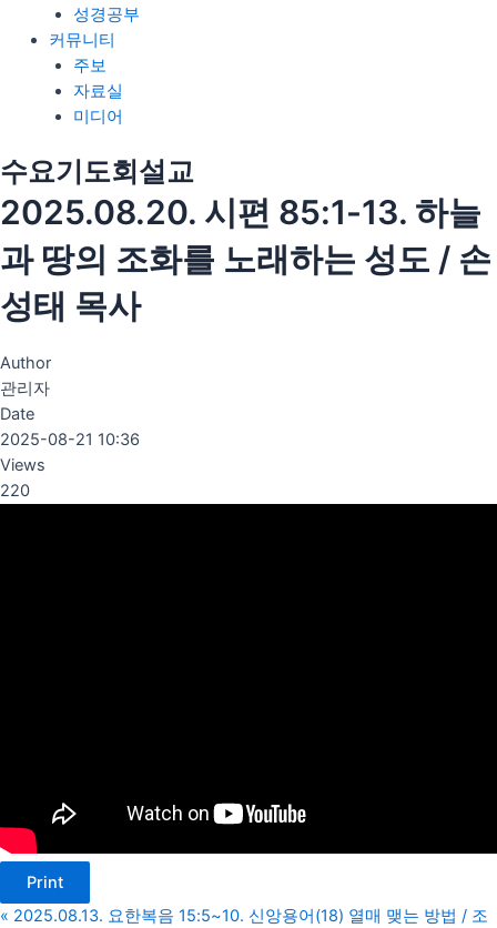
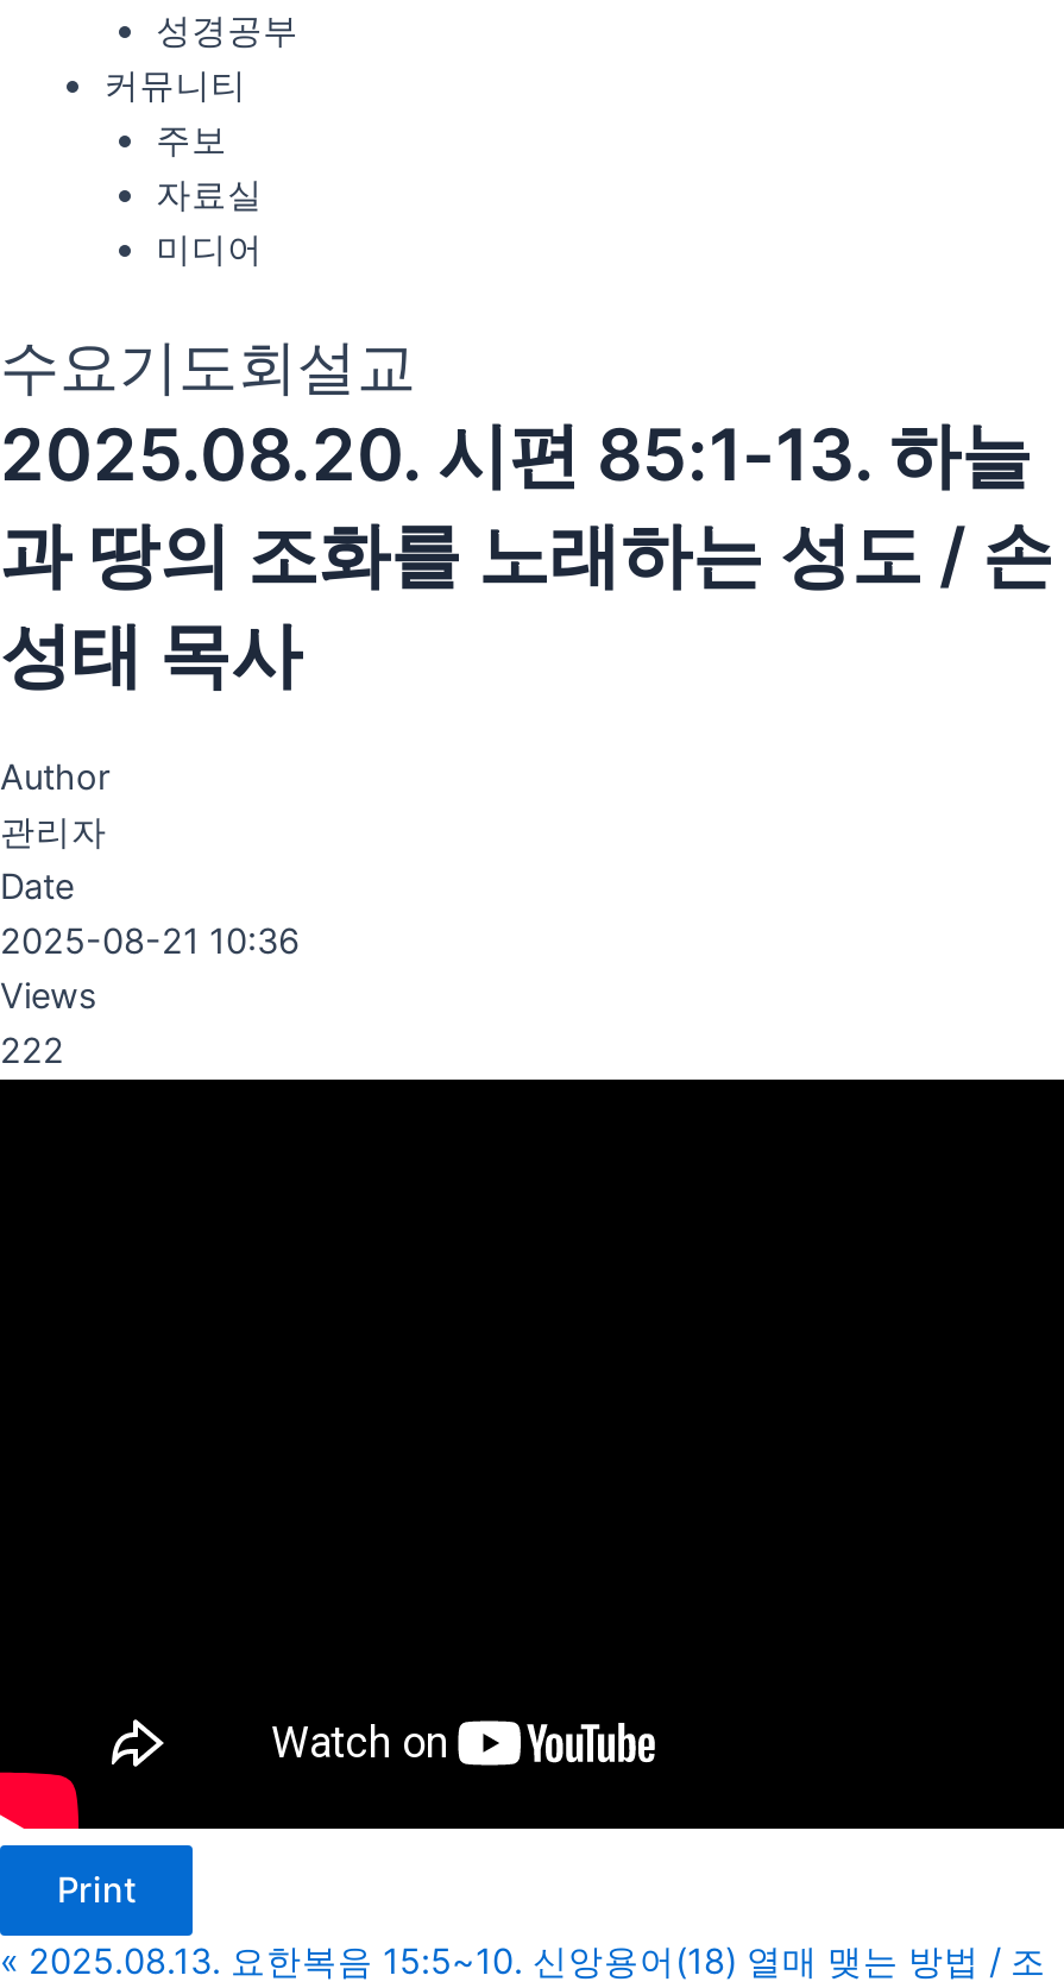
- 220
+ 222
